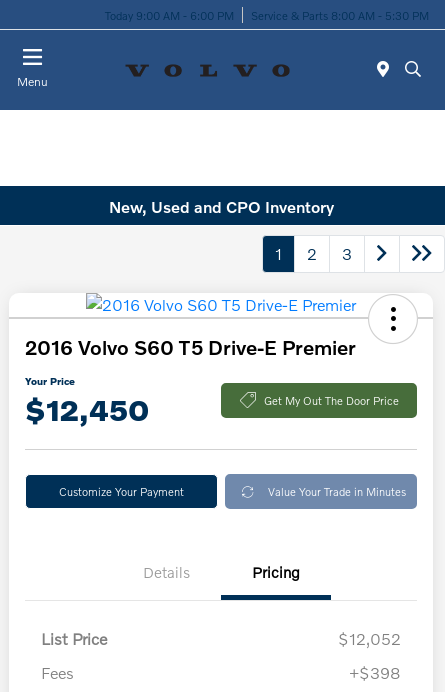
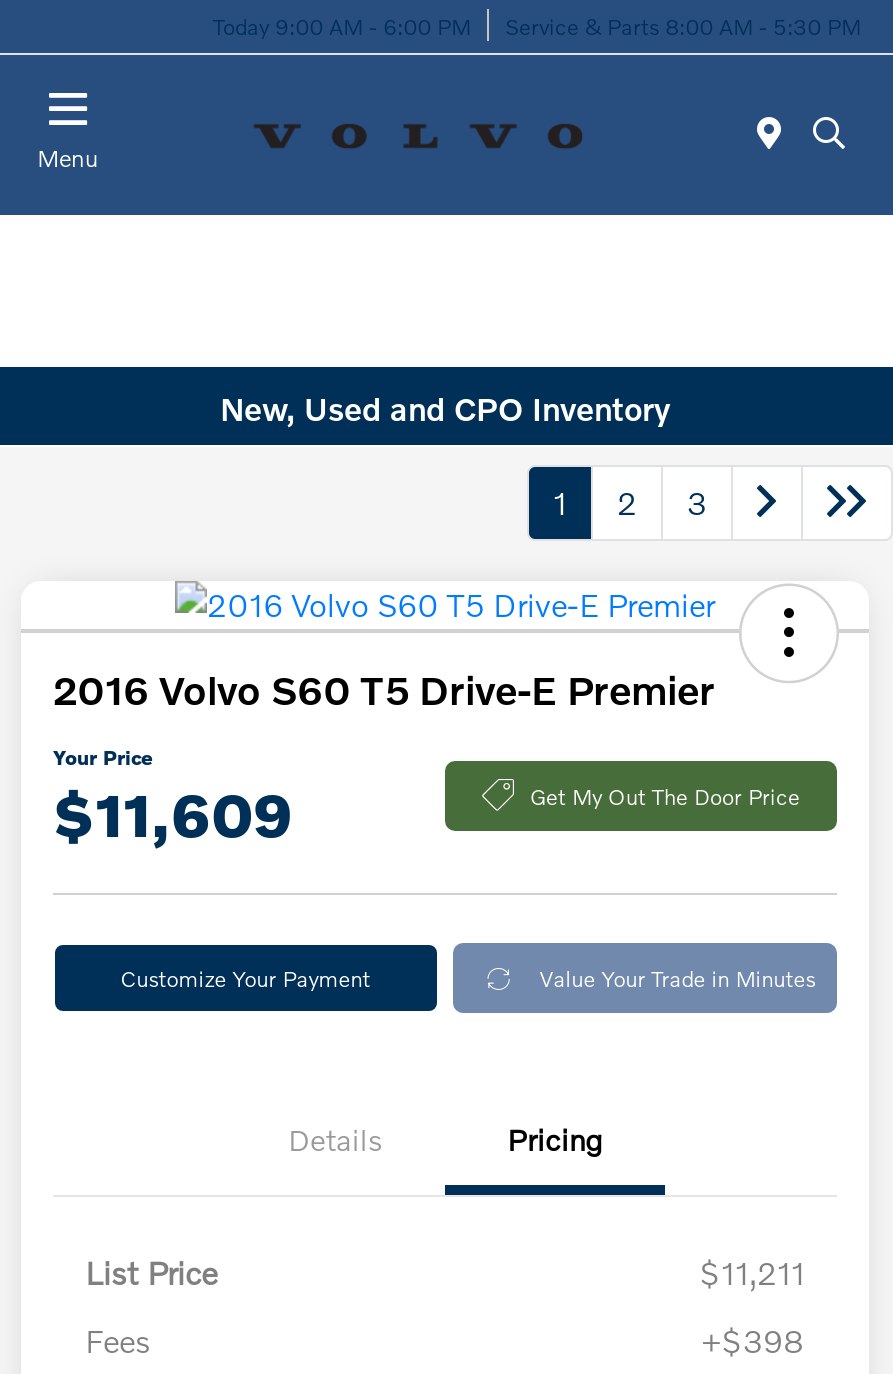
- $12,450
+ $11,609

- $12,052
+ $11,211
